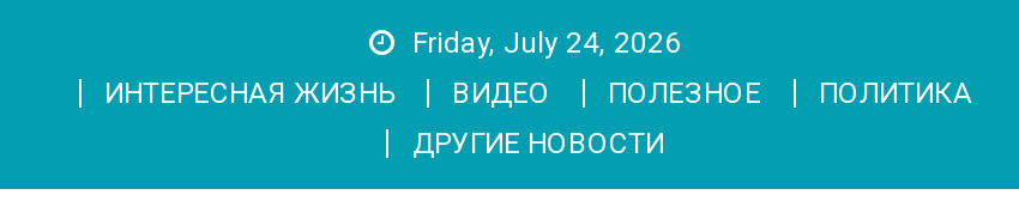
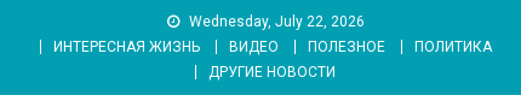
- Friday, July 24, 2026
+ Wednesday, July 22, 2026
